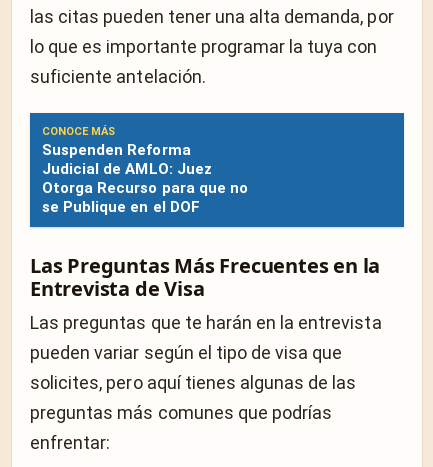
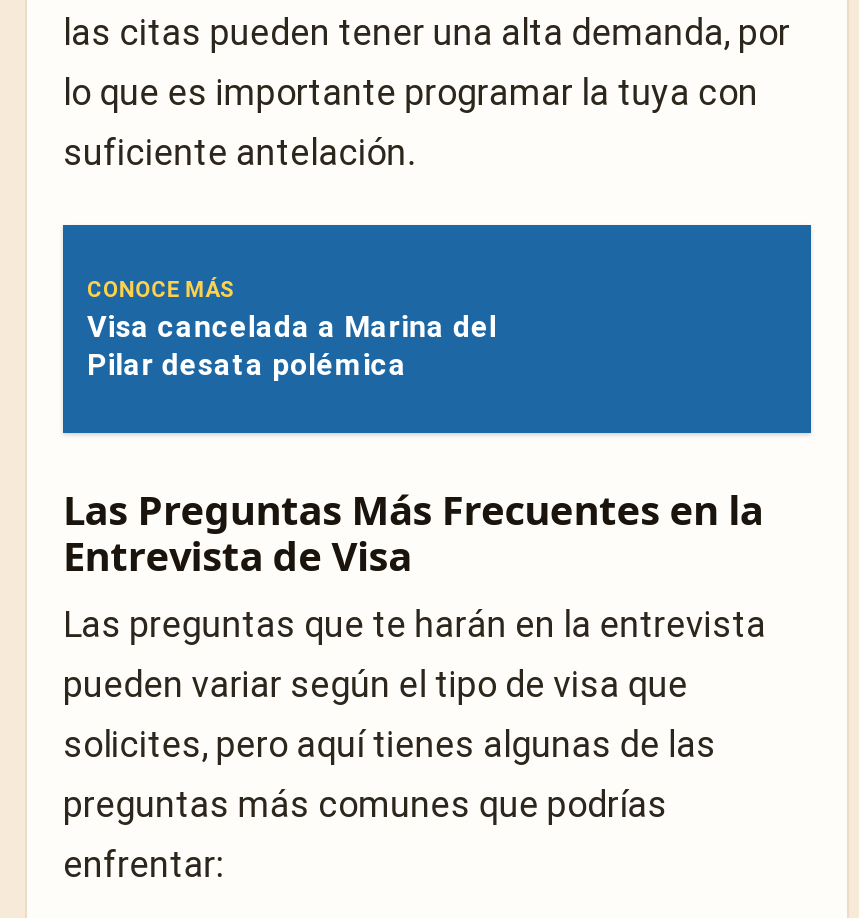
- Suspenden Reforma
- Judicial de AMLO: Juez
- Otorga Recurso para que no
- se Publique en el DOF
+ Visa cancelada a Marina del
+ Pilar desata polémica
